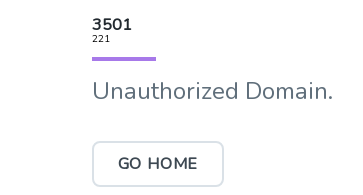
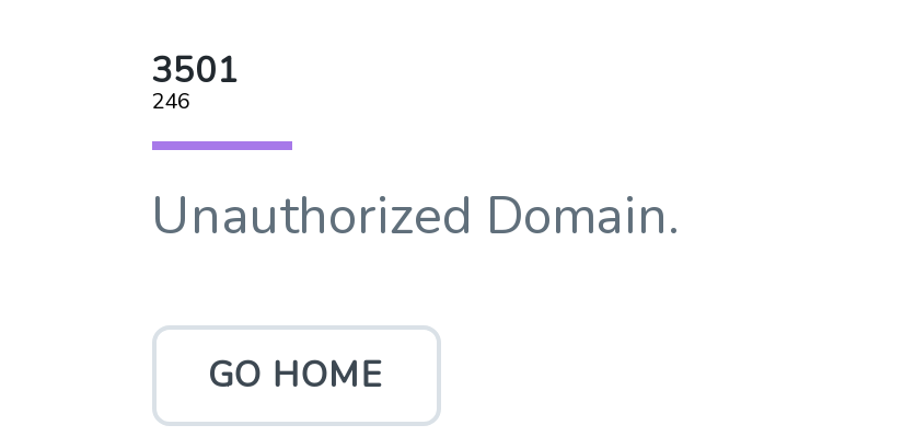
- 221
+ 246
